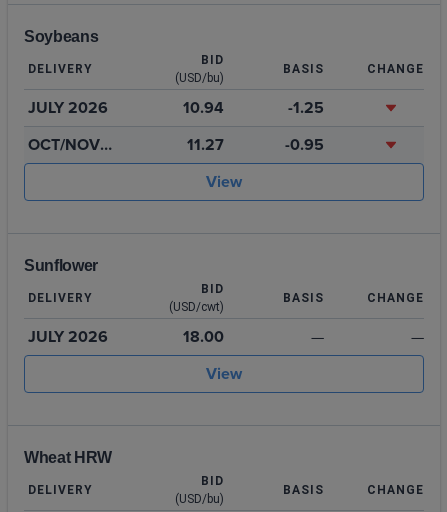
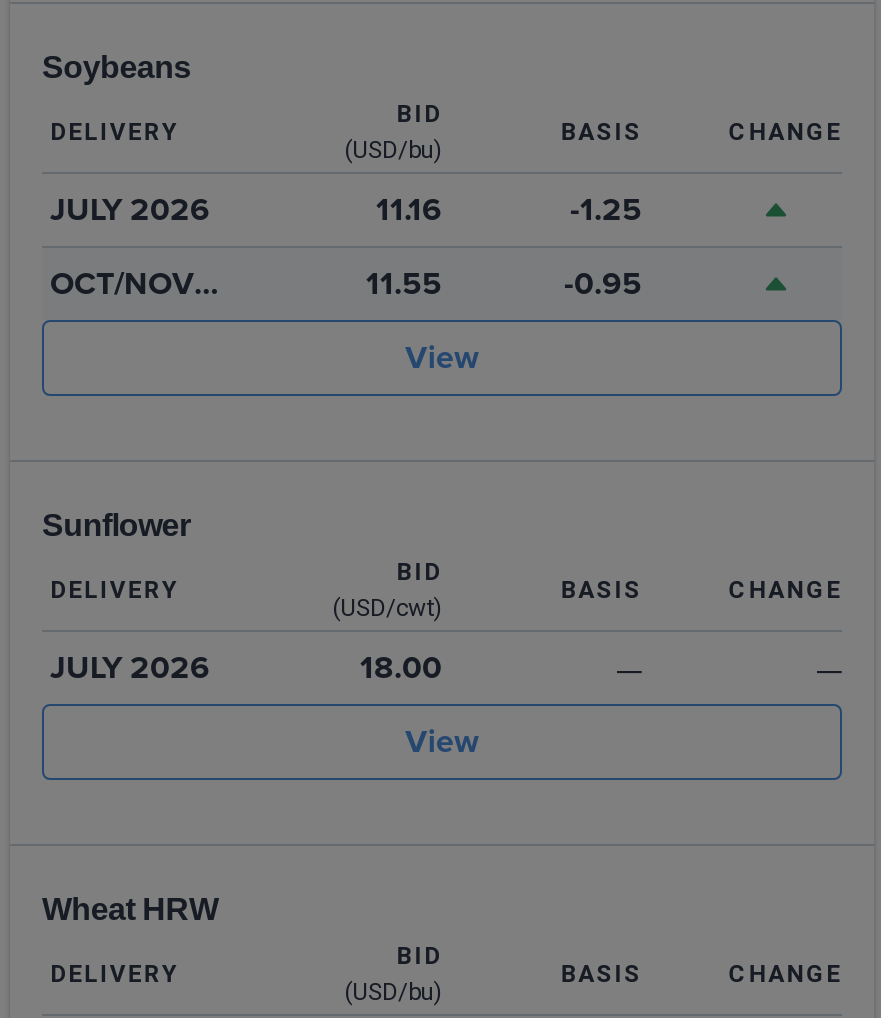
- 10.94
+ 11.16

- 11.27
+ 11.55
